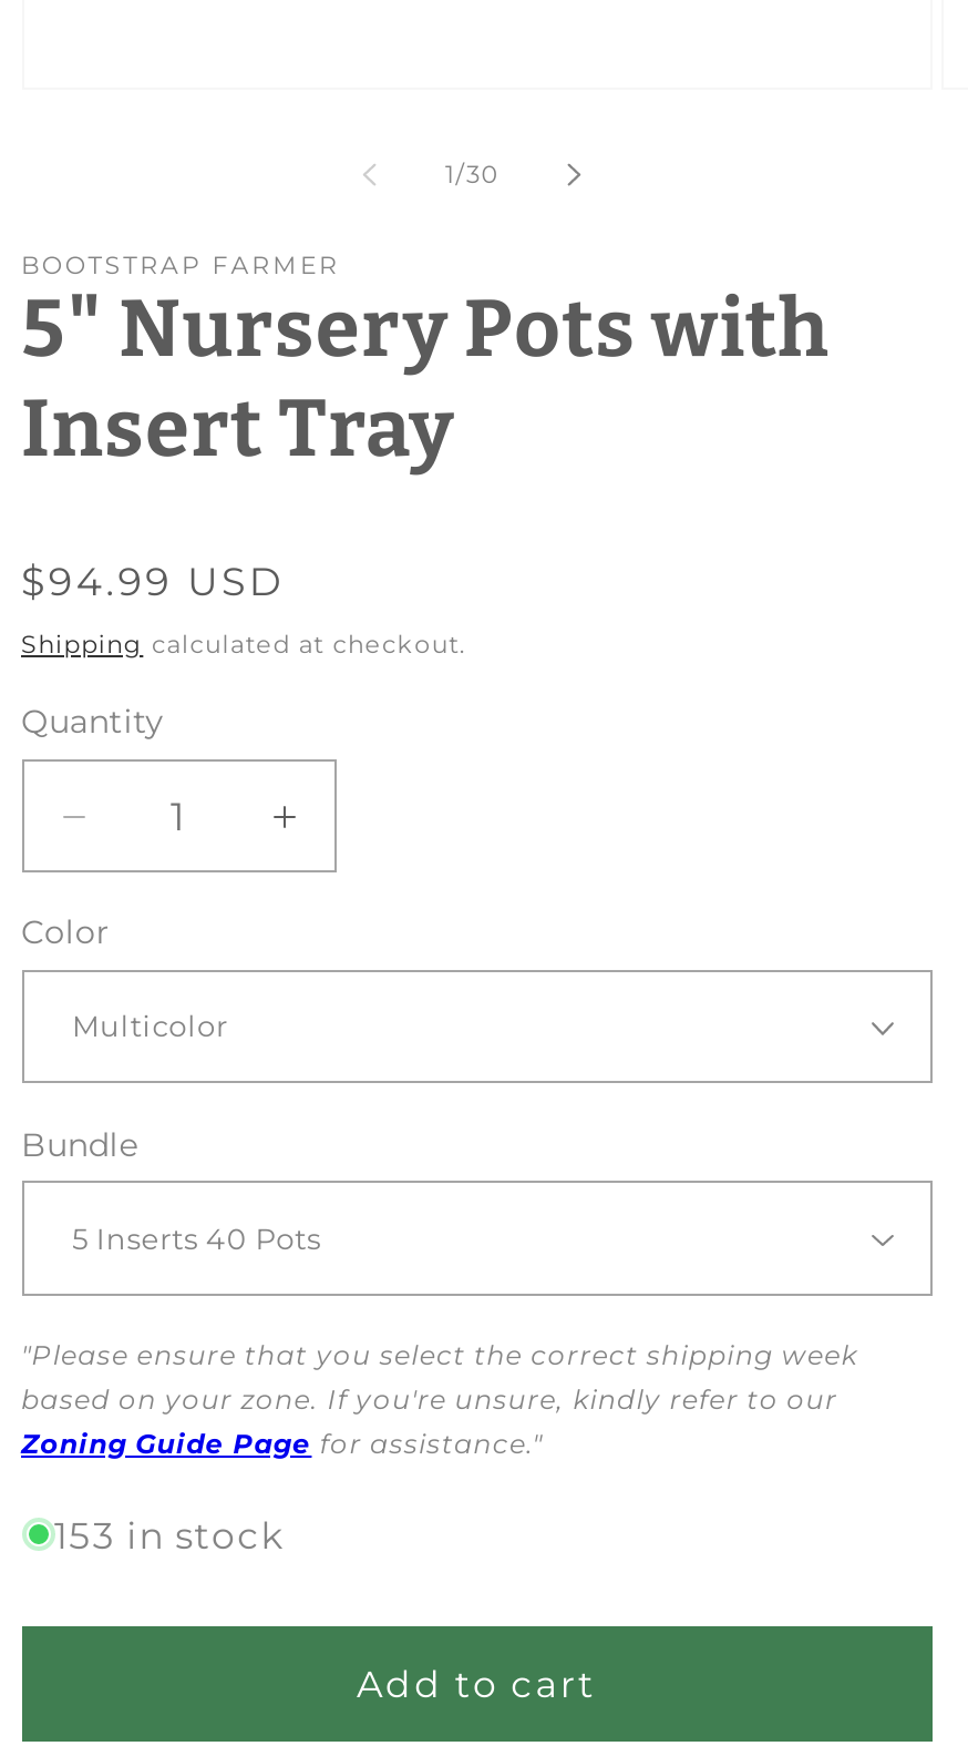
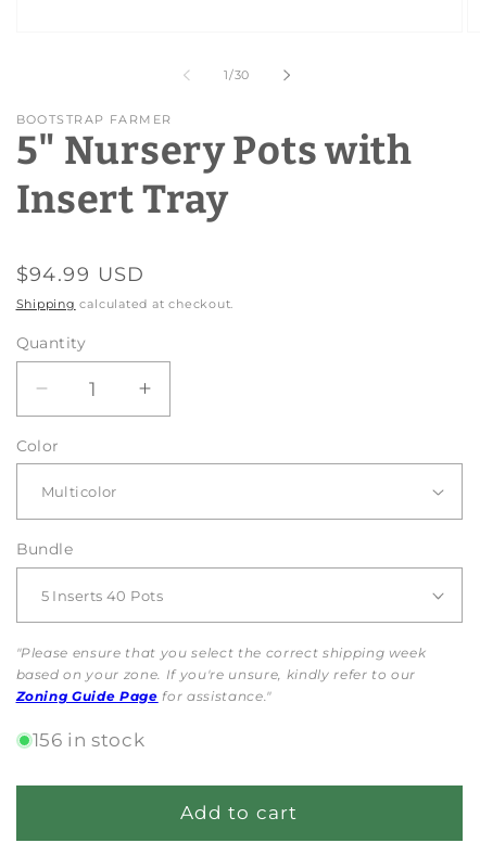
- 153 in stock
+ 156 in stock
